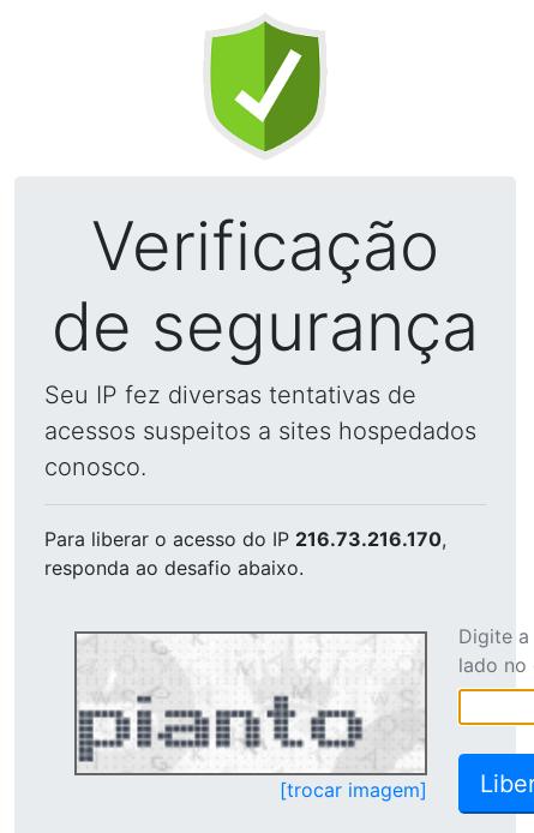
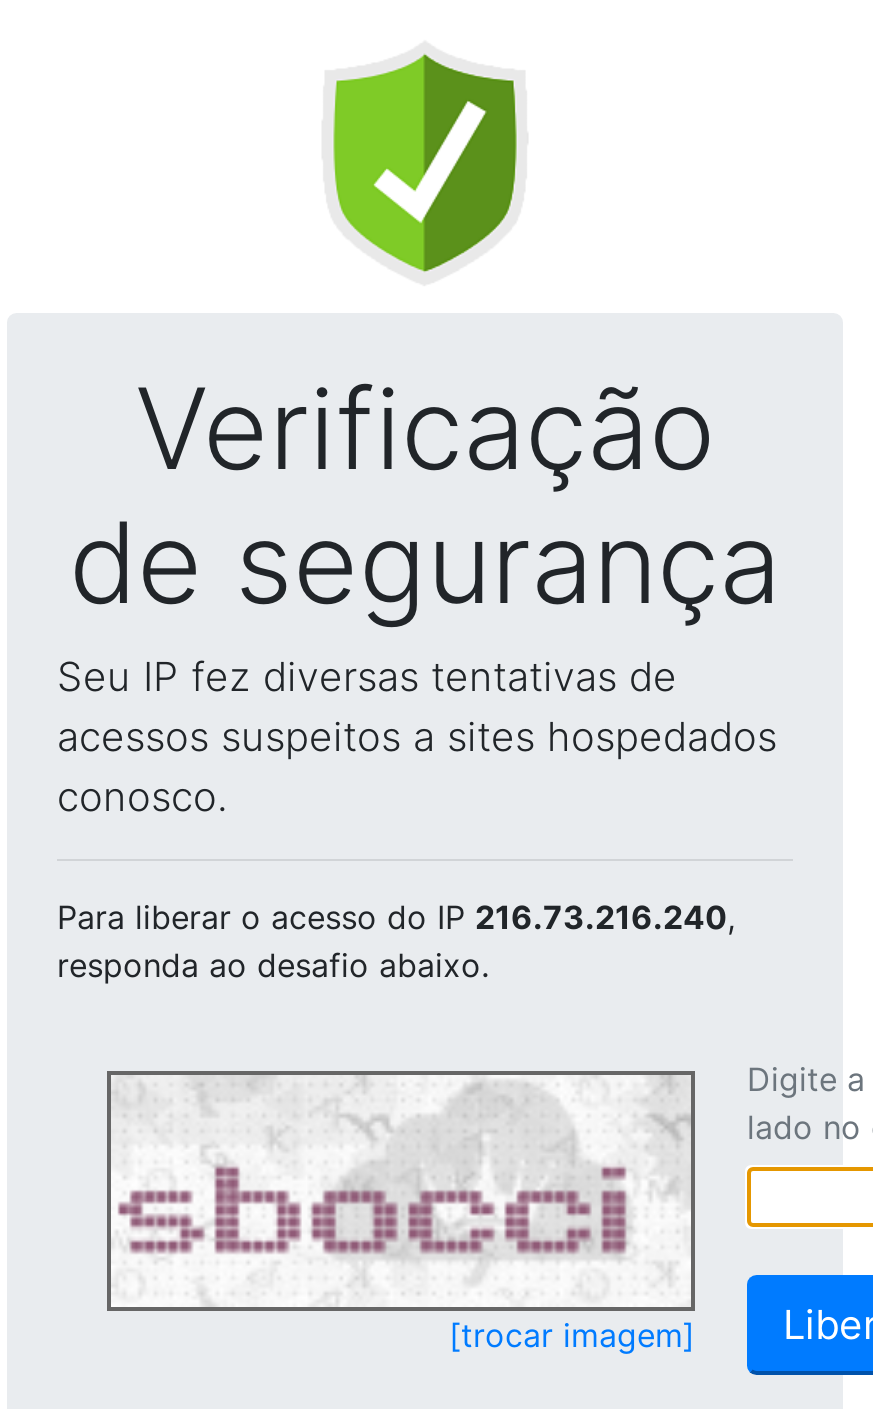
- Para liberar o acesso do IP 216.73.216.170,
+ Para liberar o acesso do IP 216.73.216.240,

- [image]
+ [image]
